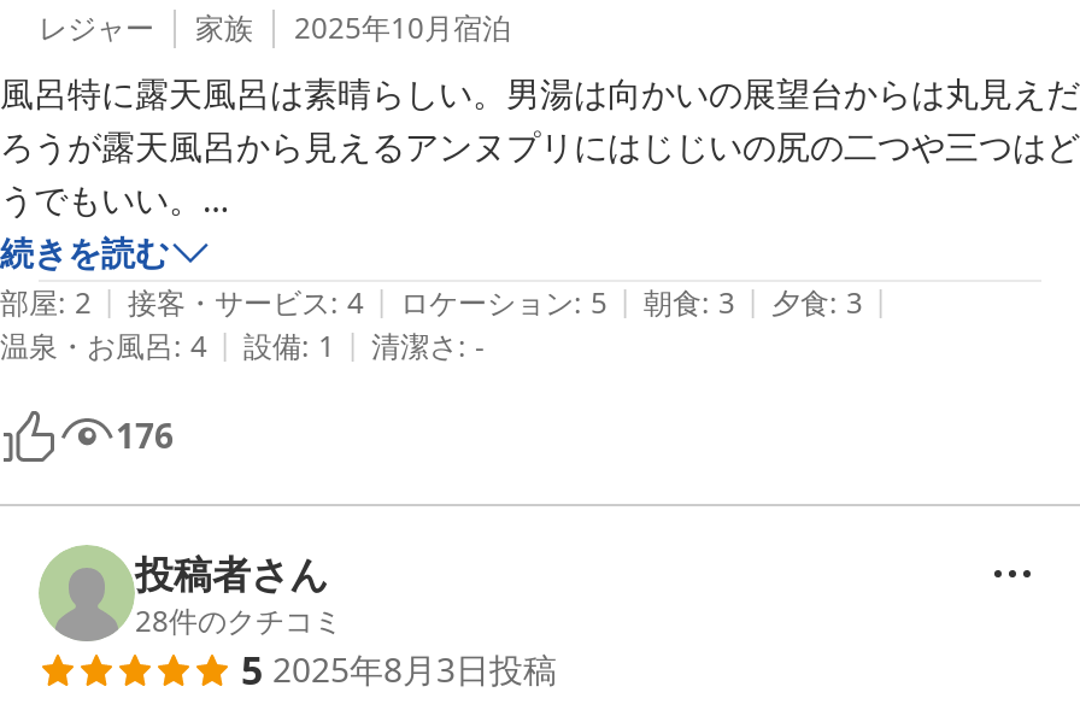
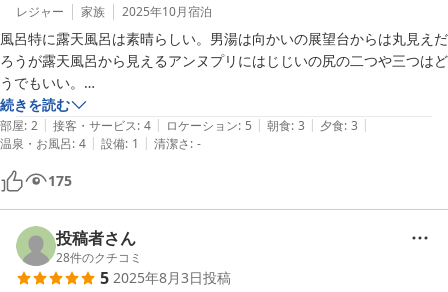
- 176
+ 175
